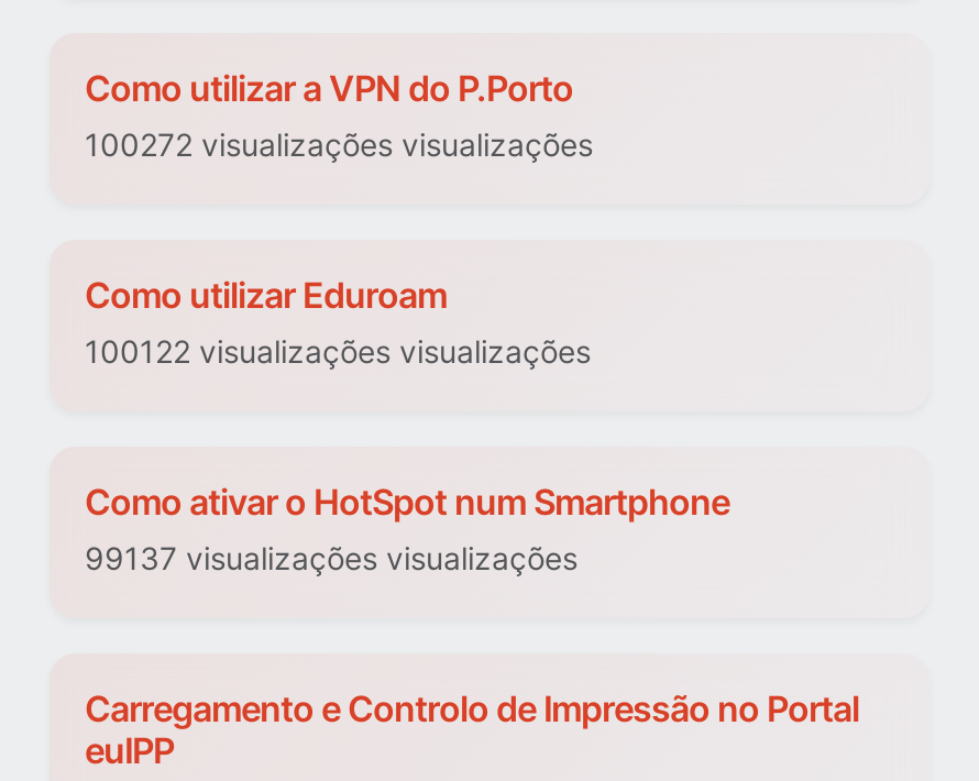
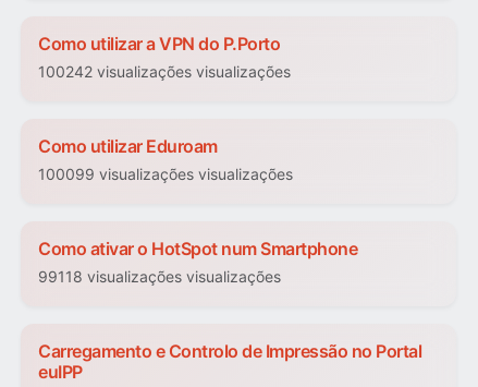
- 100272 visualizações visualizações
+ 100242 visualizações visualizações

- 100122 visualizações visualizações
+ 100099 visualizações visualizações

- 99137 visualizações visualizações
+ 99118 visualizações visualizações
